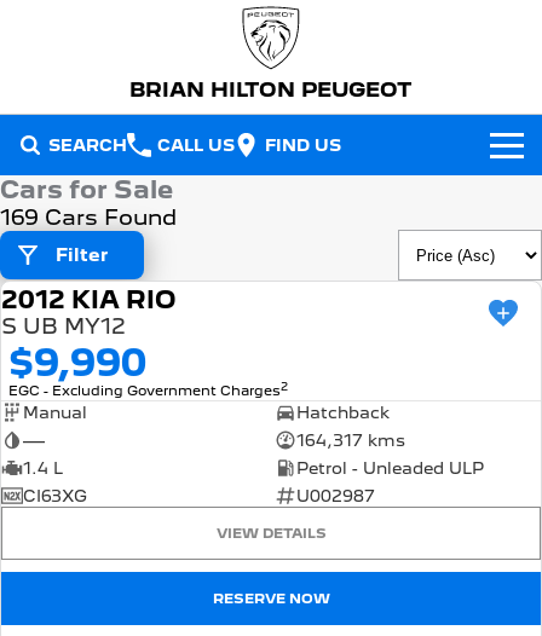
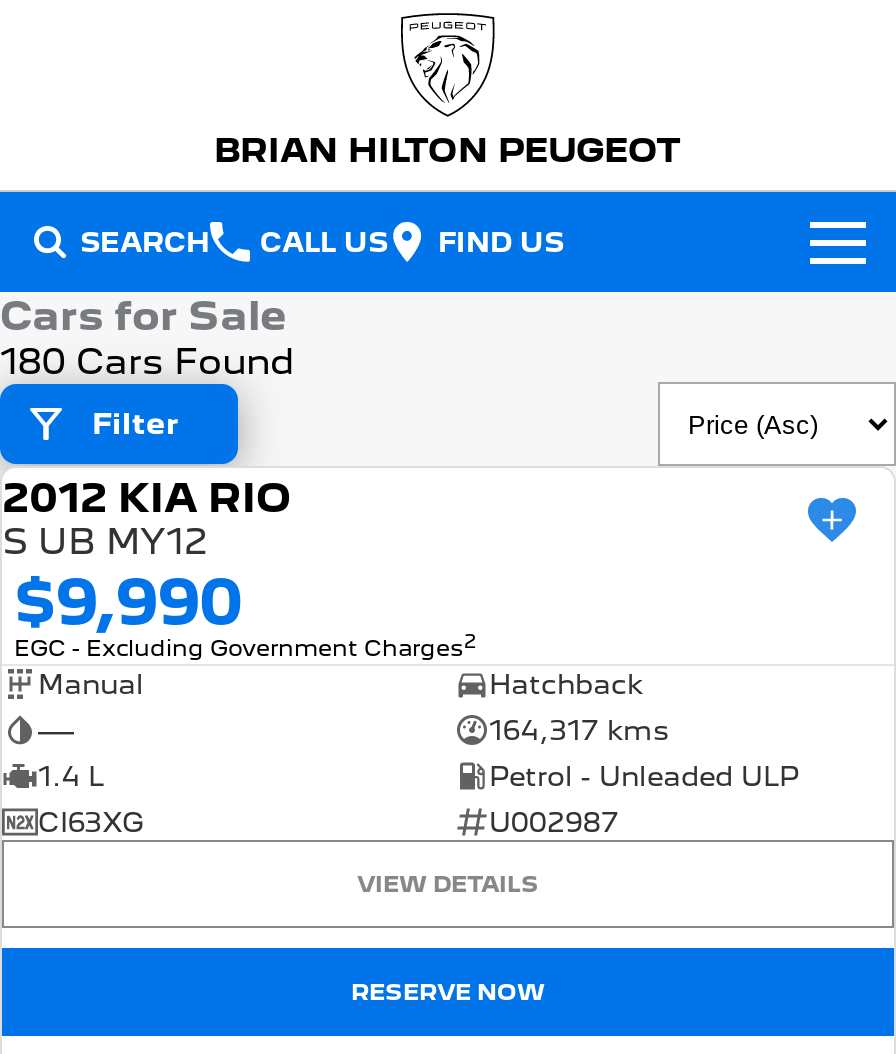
- 169 Cars Found
+ 180 Cars Found
